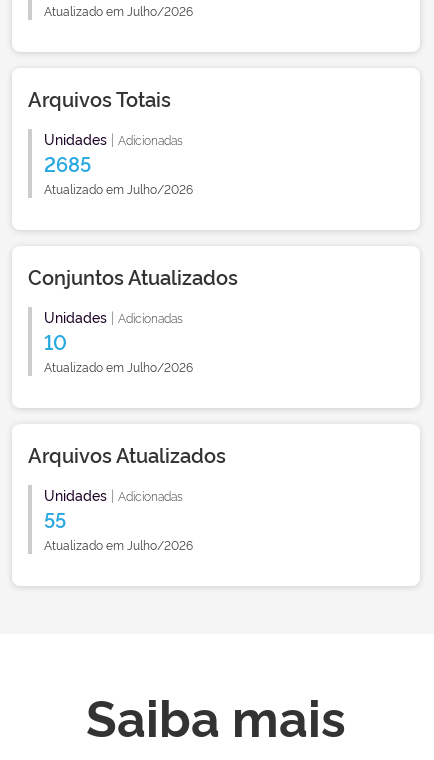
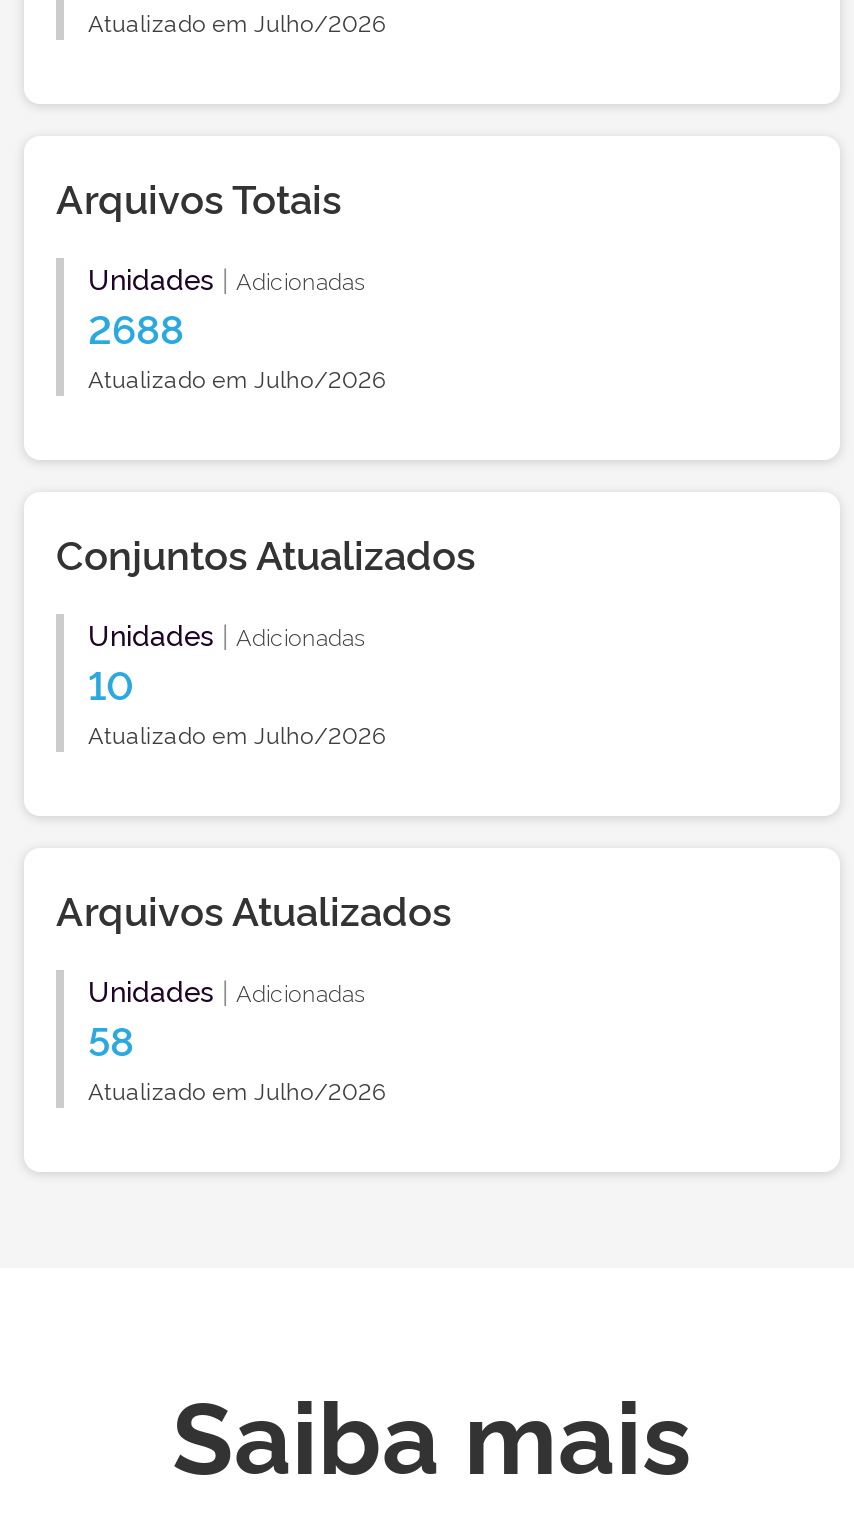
- 2685
+ 2688

- 55
+ 58
